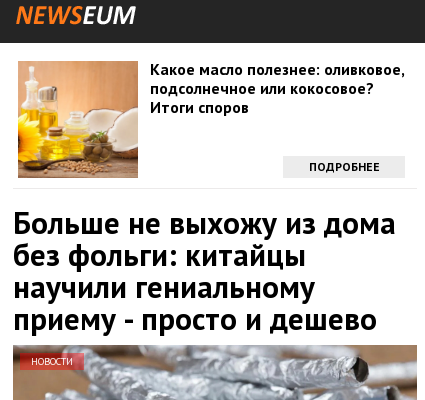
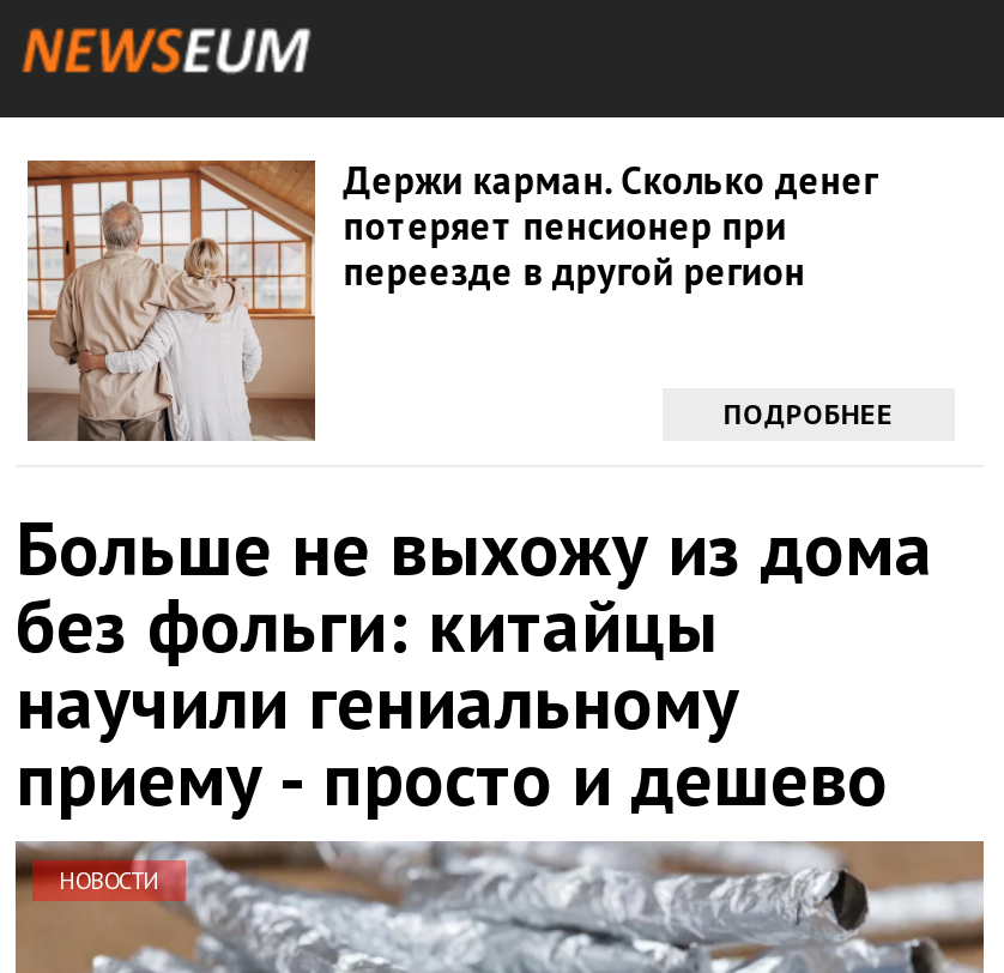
- [image]
- Какое масло полезнее: оливковое,
- подсолнечное или кокосовое?
- Итоги споров
+ [image]
+ Держи карман. Сколько денег
+ потеряет пенсионер при
+ переезде в другой регион
